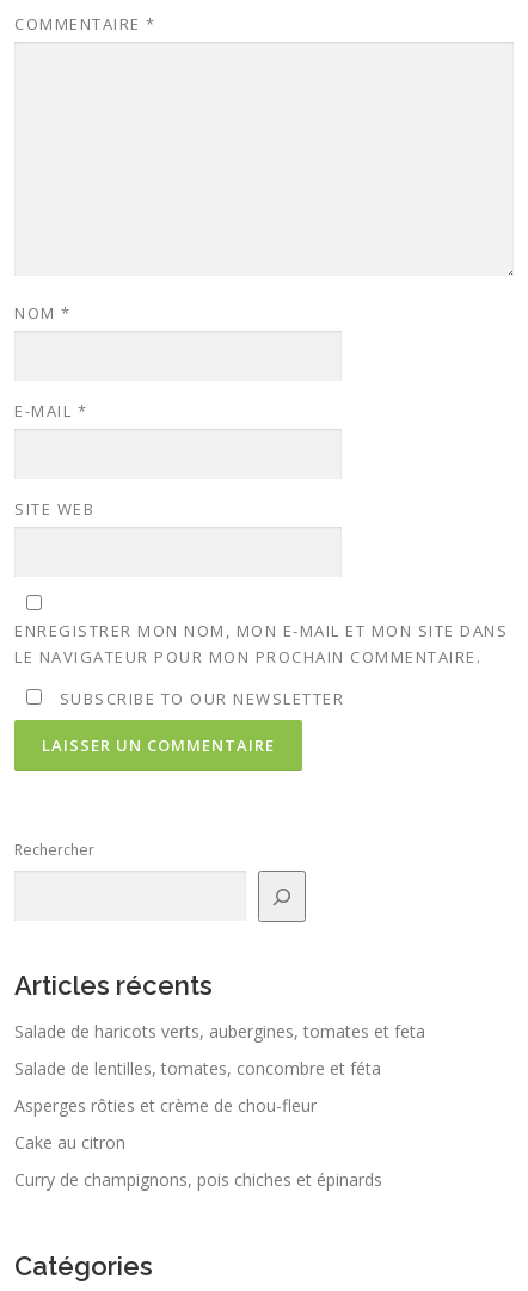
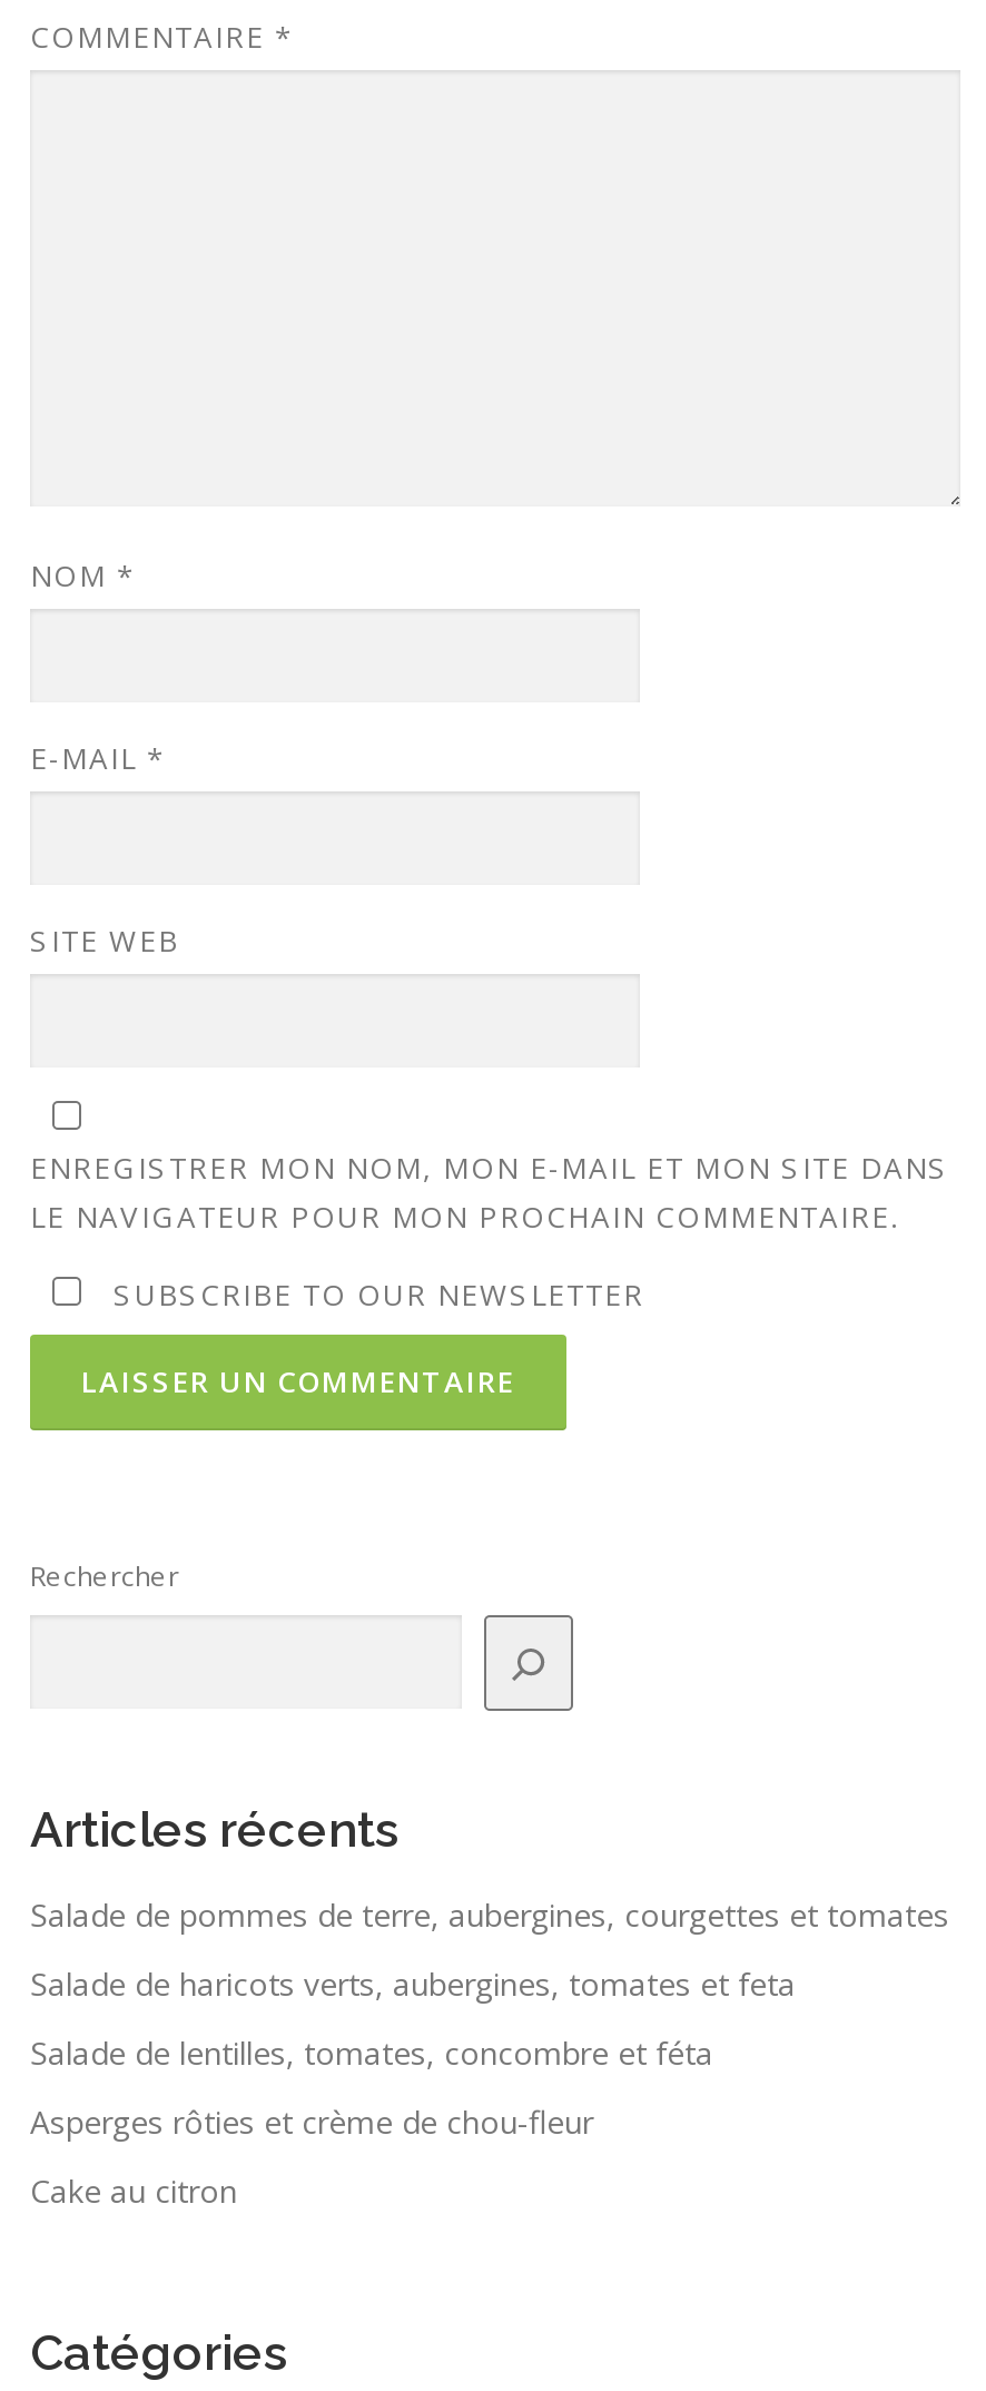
+ Salade de pommes de terre, aubergines, courgettes et tomates

moved down: Salade de haricots verts, aubergines, tomates et feta | Salade de lentilles, tomates, concombre et féta | Asperges rôties et crème de chou-fleur | Cake au citron

- Curry de champignons, pois chiches et épinards
